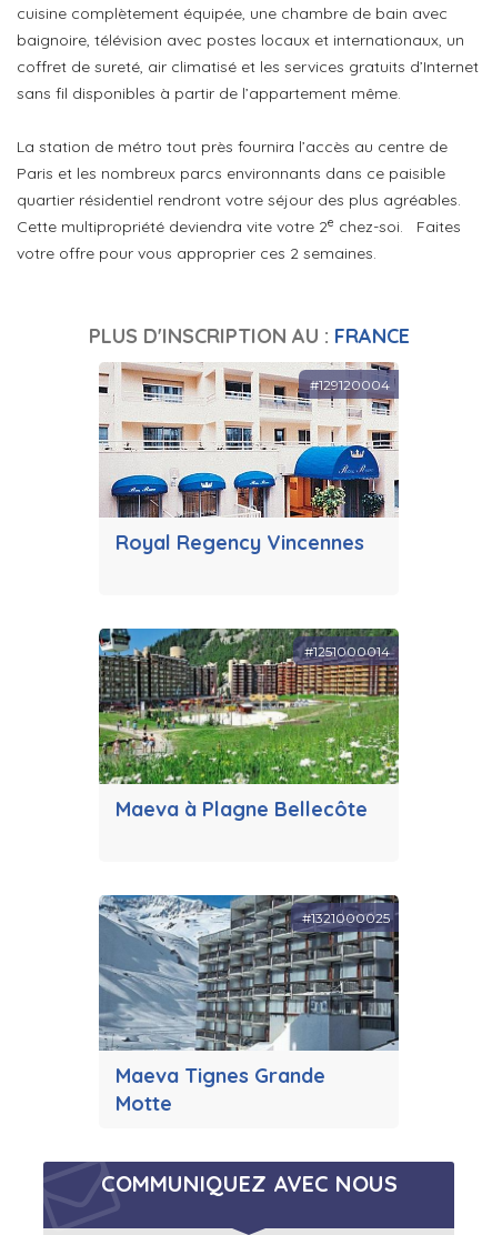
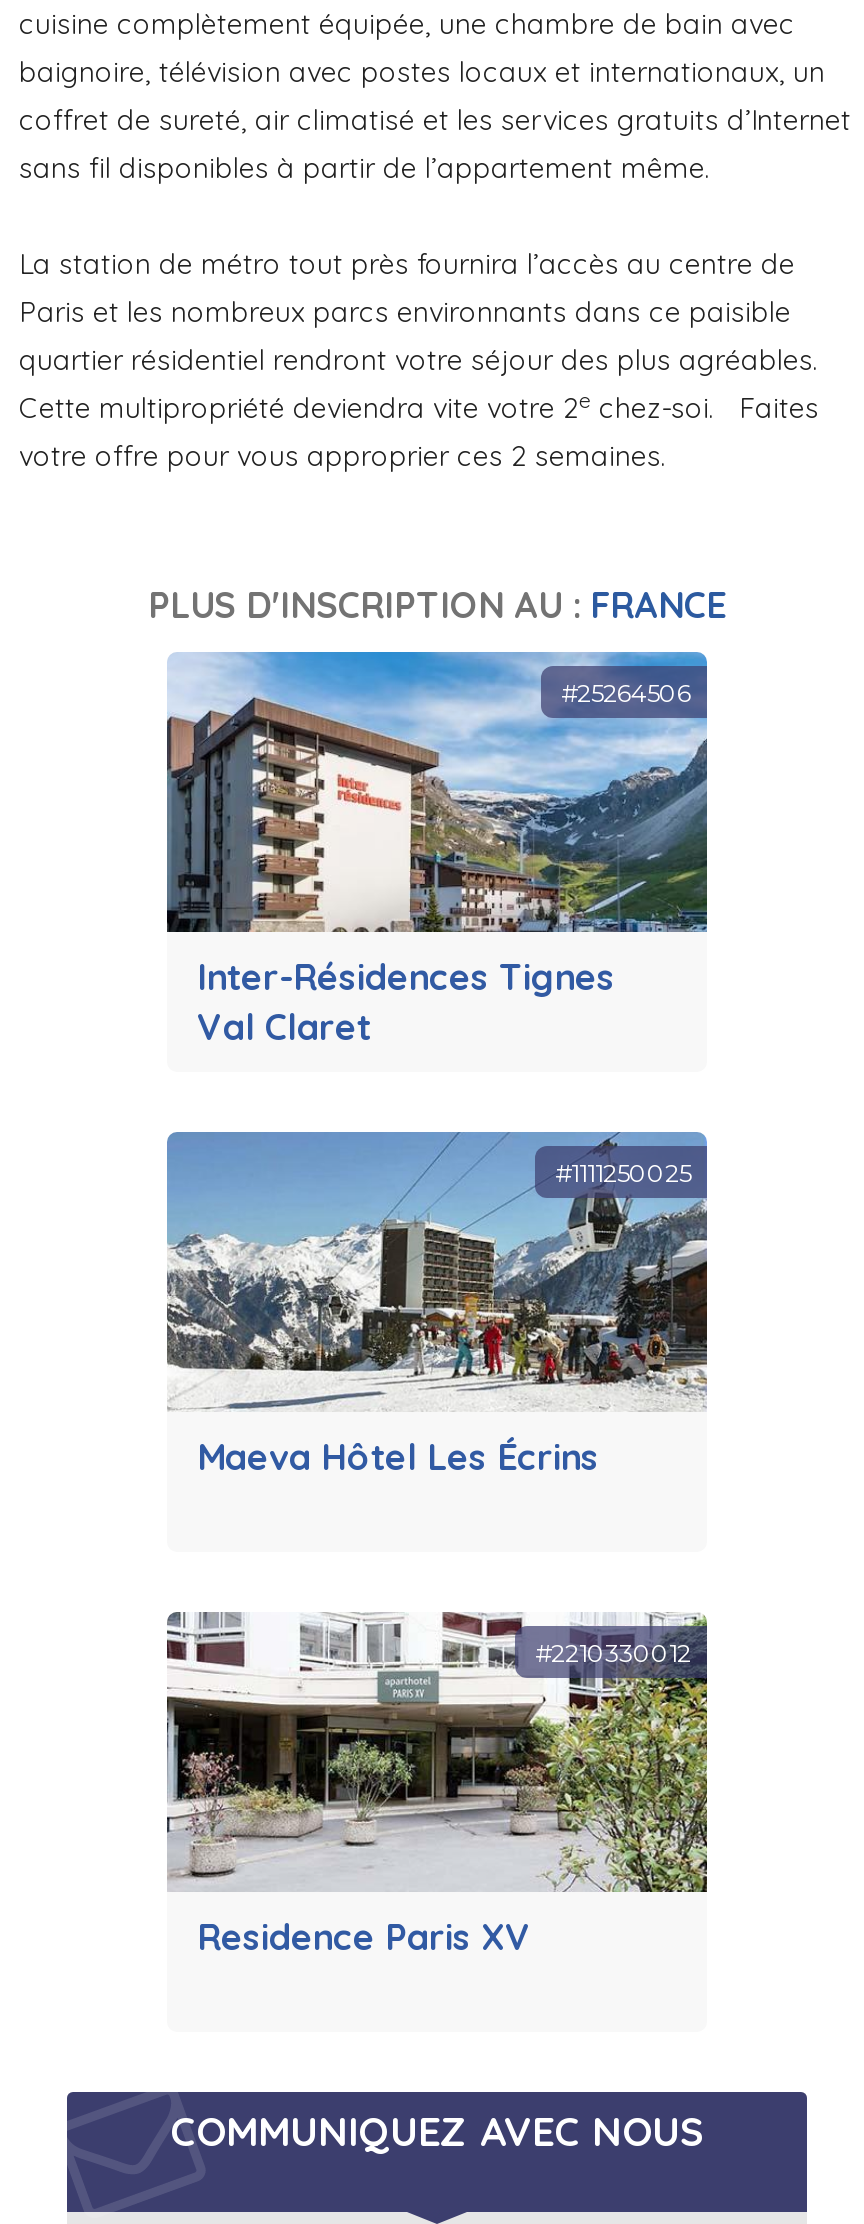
- [image]
- #129120004
+ [image]
+ #25264506

- Royal Regency Vincennes
+ Inter-Résidences Tignes
+ Val Claret

- [image]
- #1251000014
+ [image]
+ #1111250025

- Maeva à Plagne Bellecôte
+ Maeva Hôtel Les Écrins

- [image]
- #1321000025
+ [image]
+ #2210330012

- Maeva Tignes Grande
- Motte
+ Residence Paris XV
